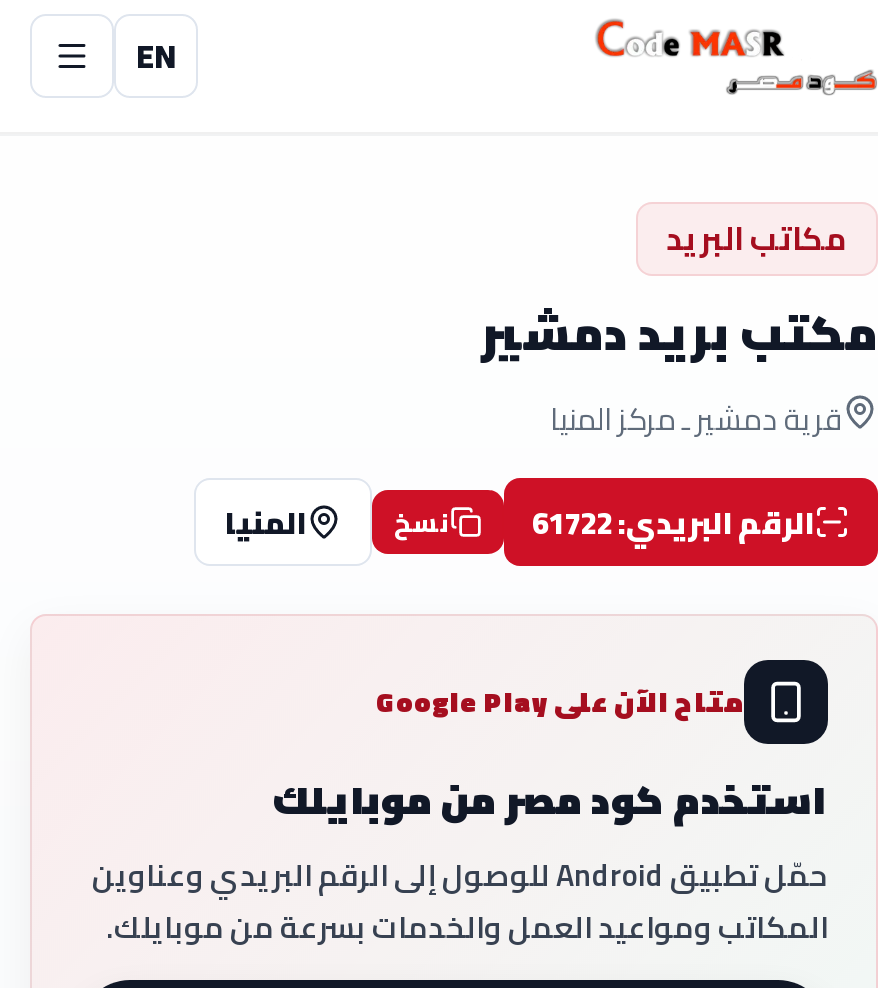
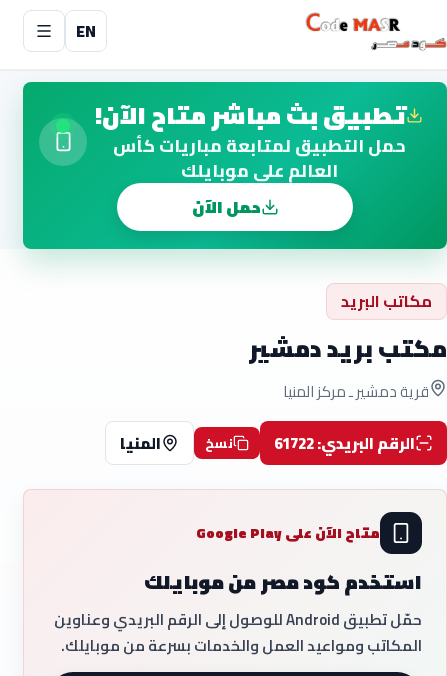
+ [image]
+ تطبيق بث مباشر متاح الآن!
+ حمل التطبيق لمتابعة مباريات كأس
+ العالم على موبايلك
+ حمل الآن
